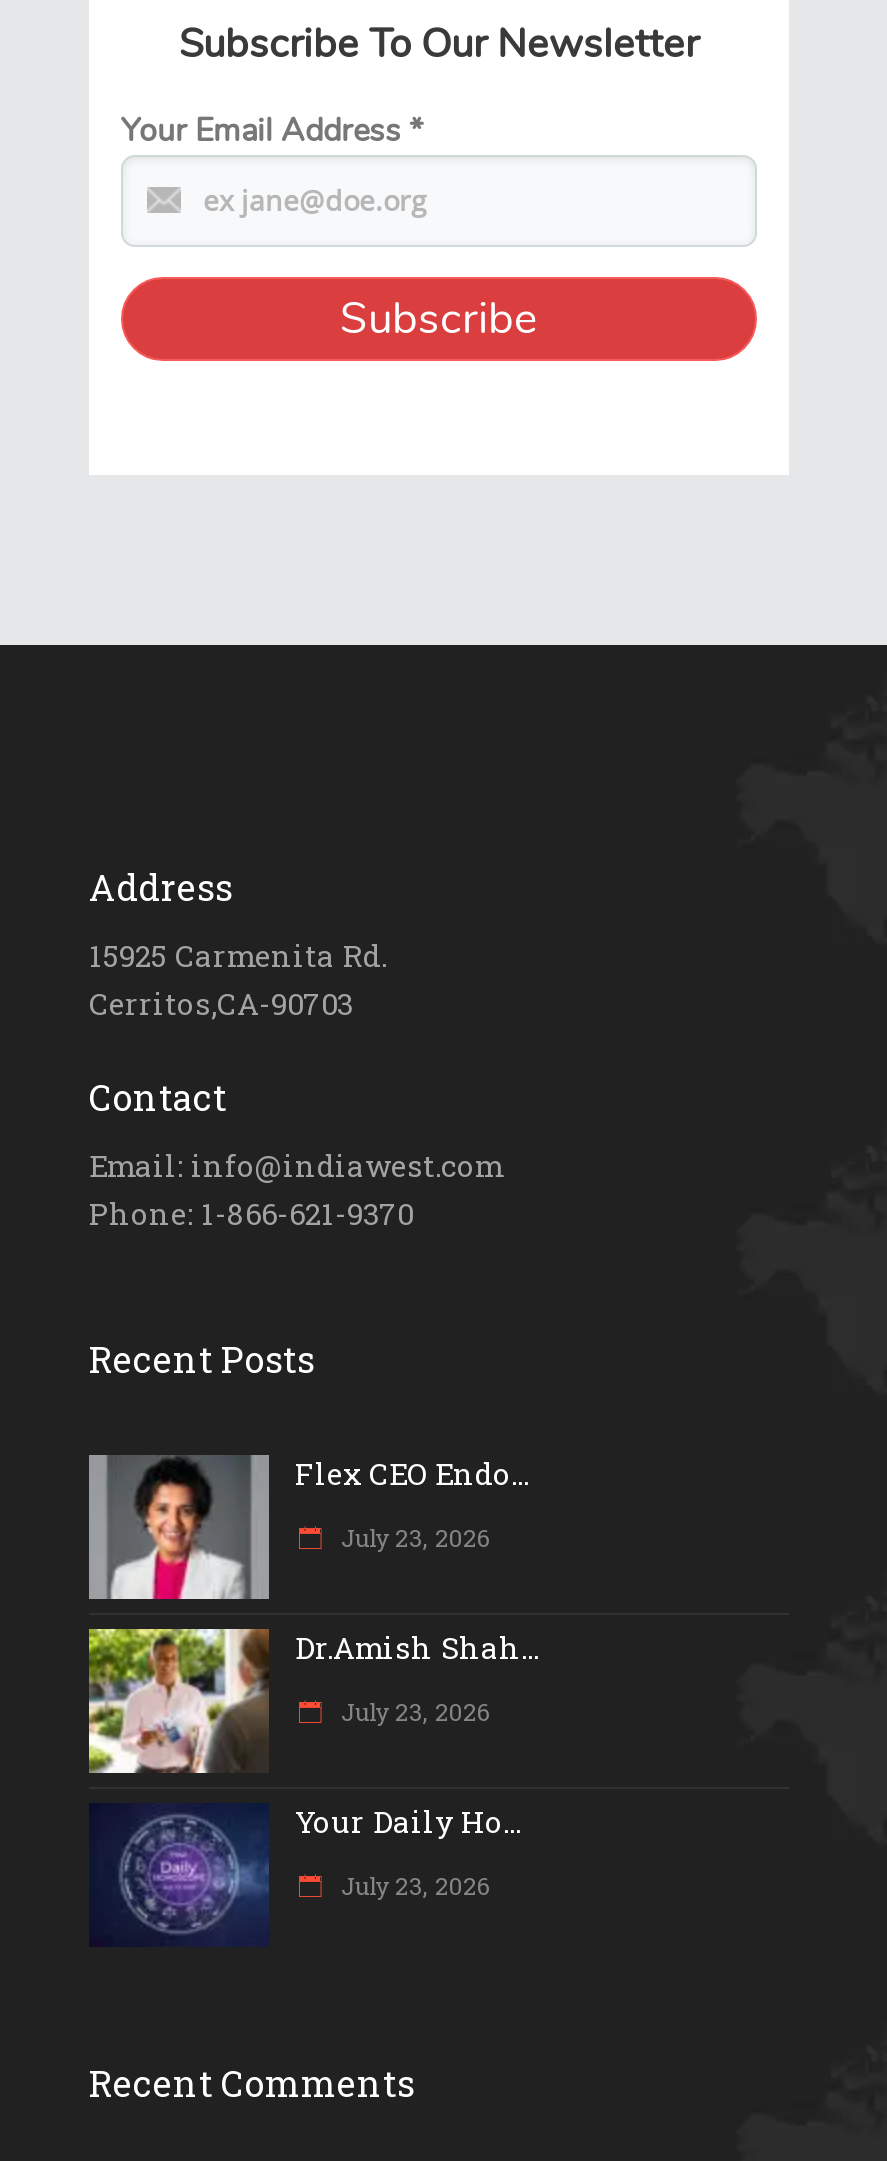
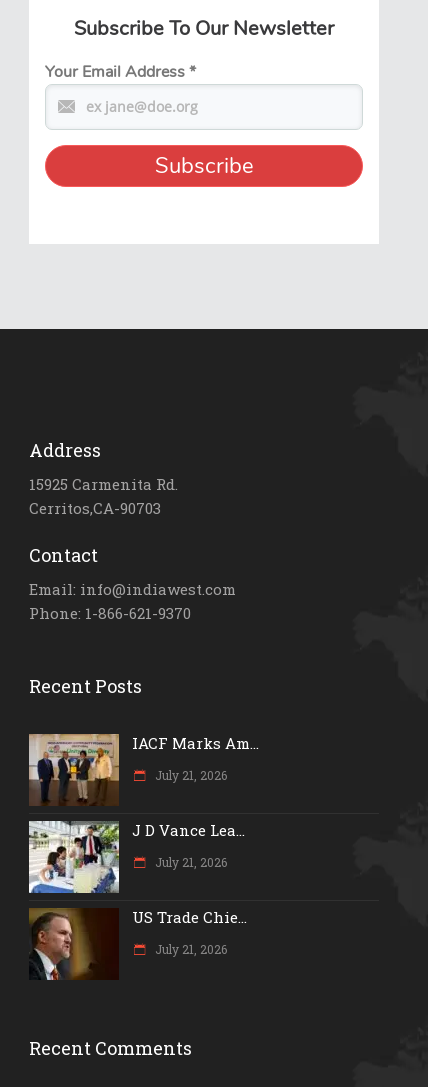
- [image]
- Flex CEO Endo...
+ [image]
+ IACF Marks Am...

- July 23, 2026
+ July 21, 2026

- [image]
- Dr.Amish Shah...
+ [image]
+ J D Vance Lea...

- July 23, 2026
+ July 21, 2026

- [image]
- Your Daily Ho...
+ [image]
+ US Trade Chie...

- July 23, 2026
+ July 21, 2026
